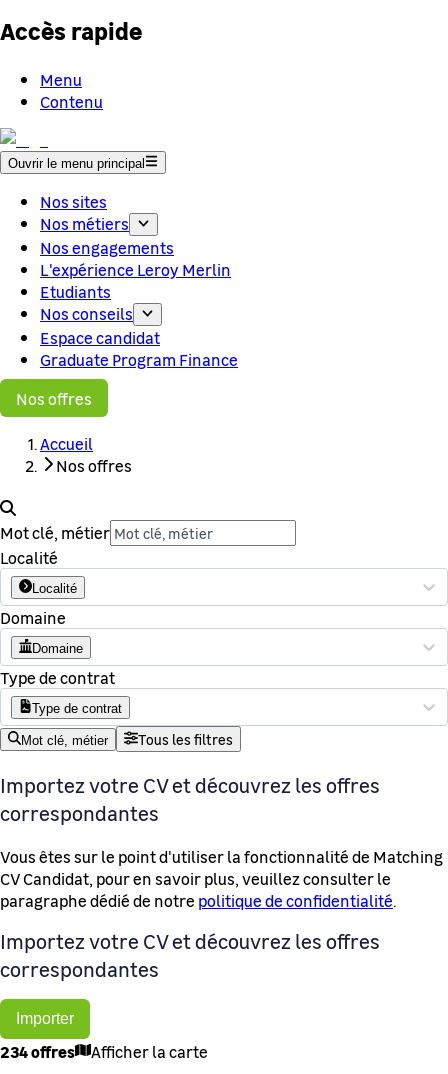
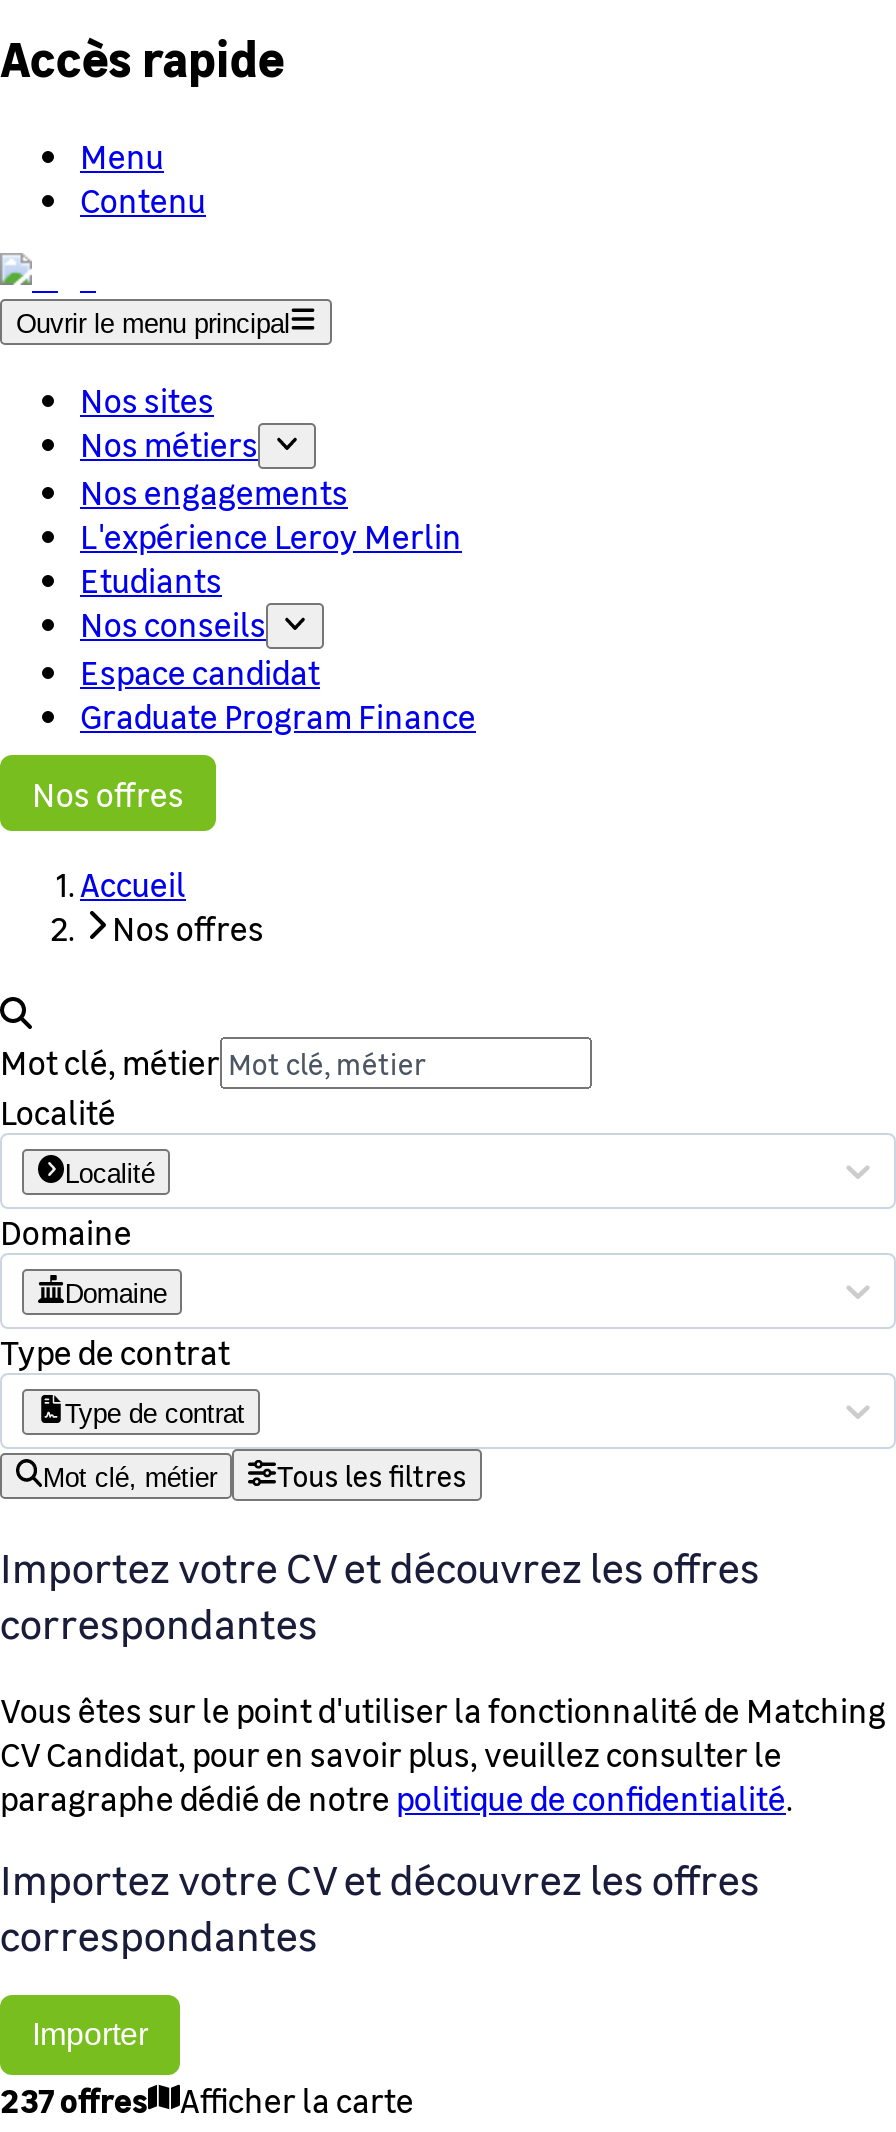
- 234 offres Afficher la carte
+ 237 offres Afficher la carte
